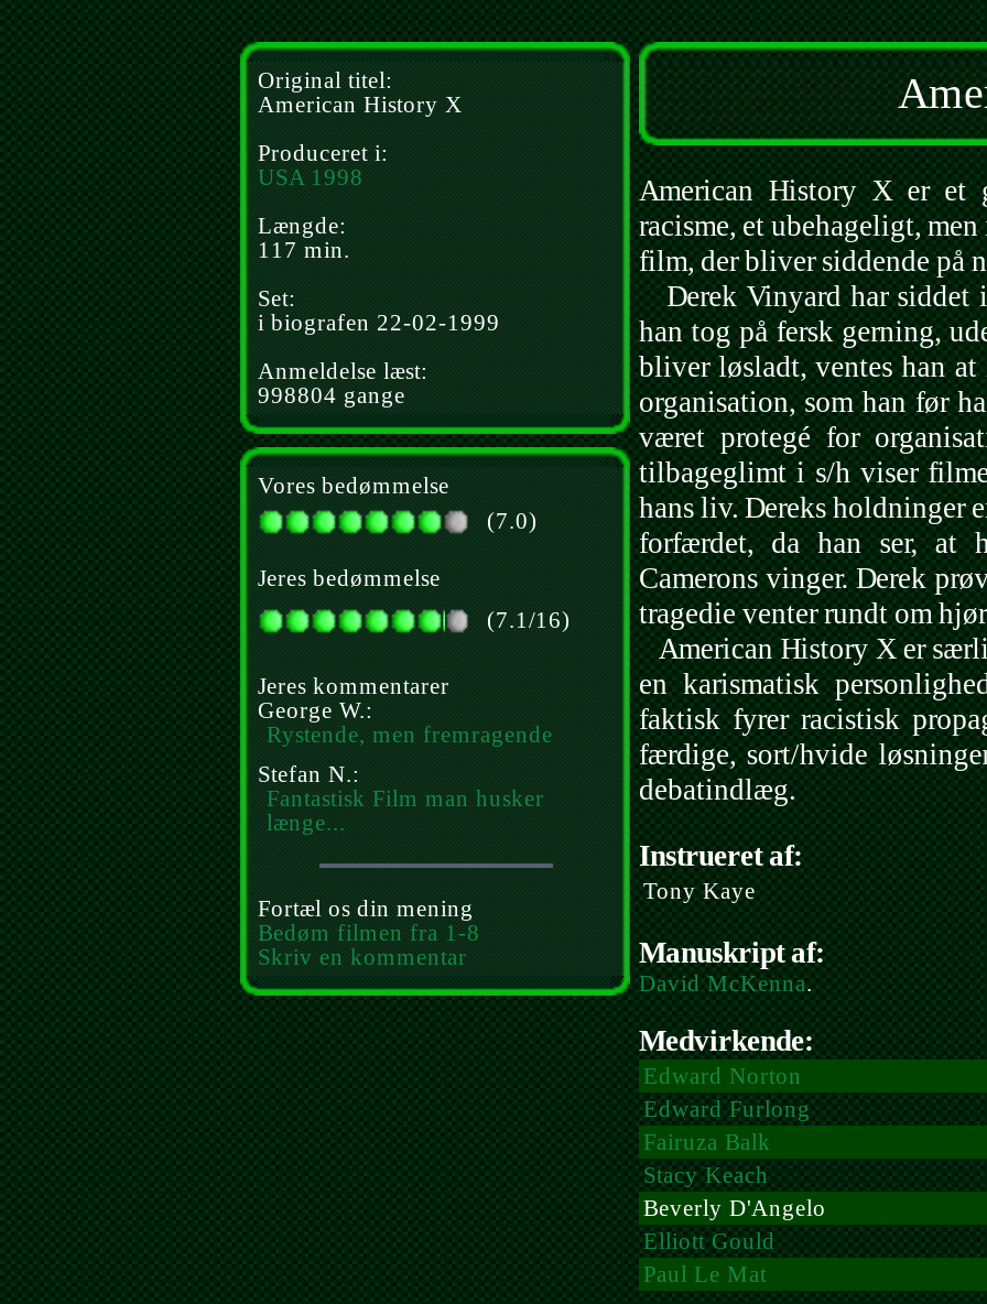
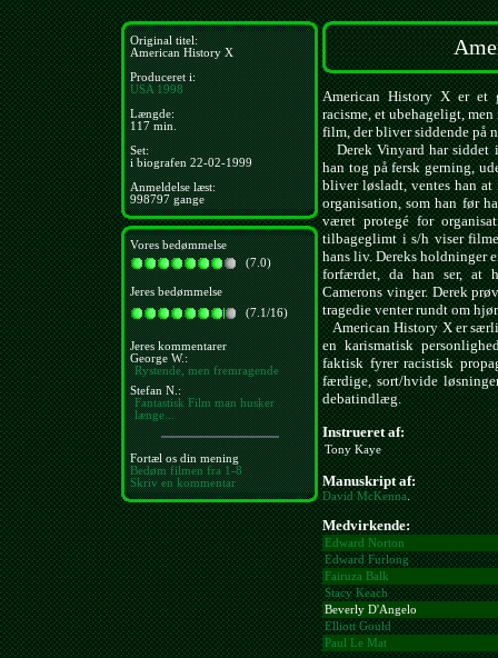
- 998804 gange
+ 998797 gange
